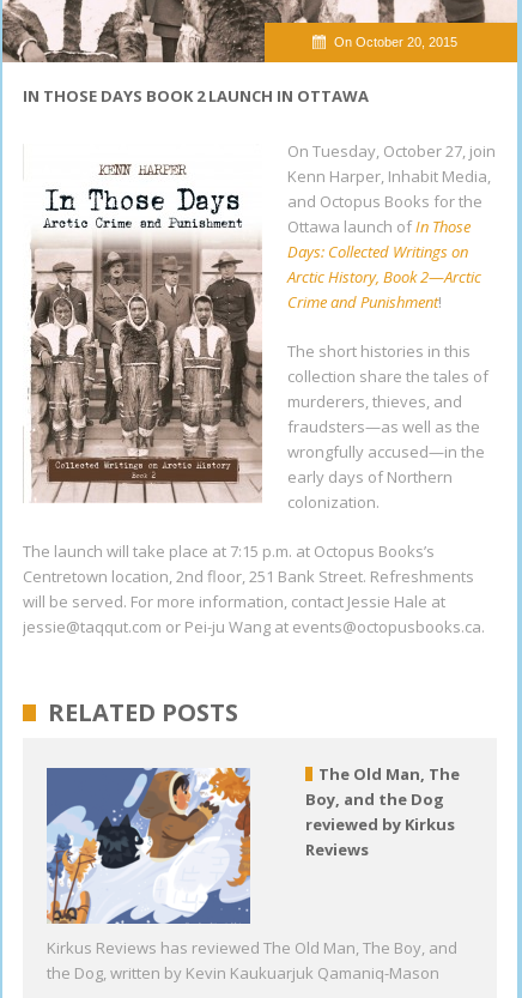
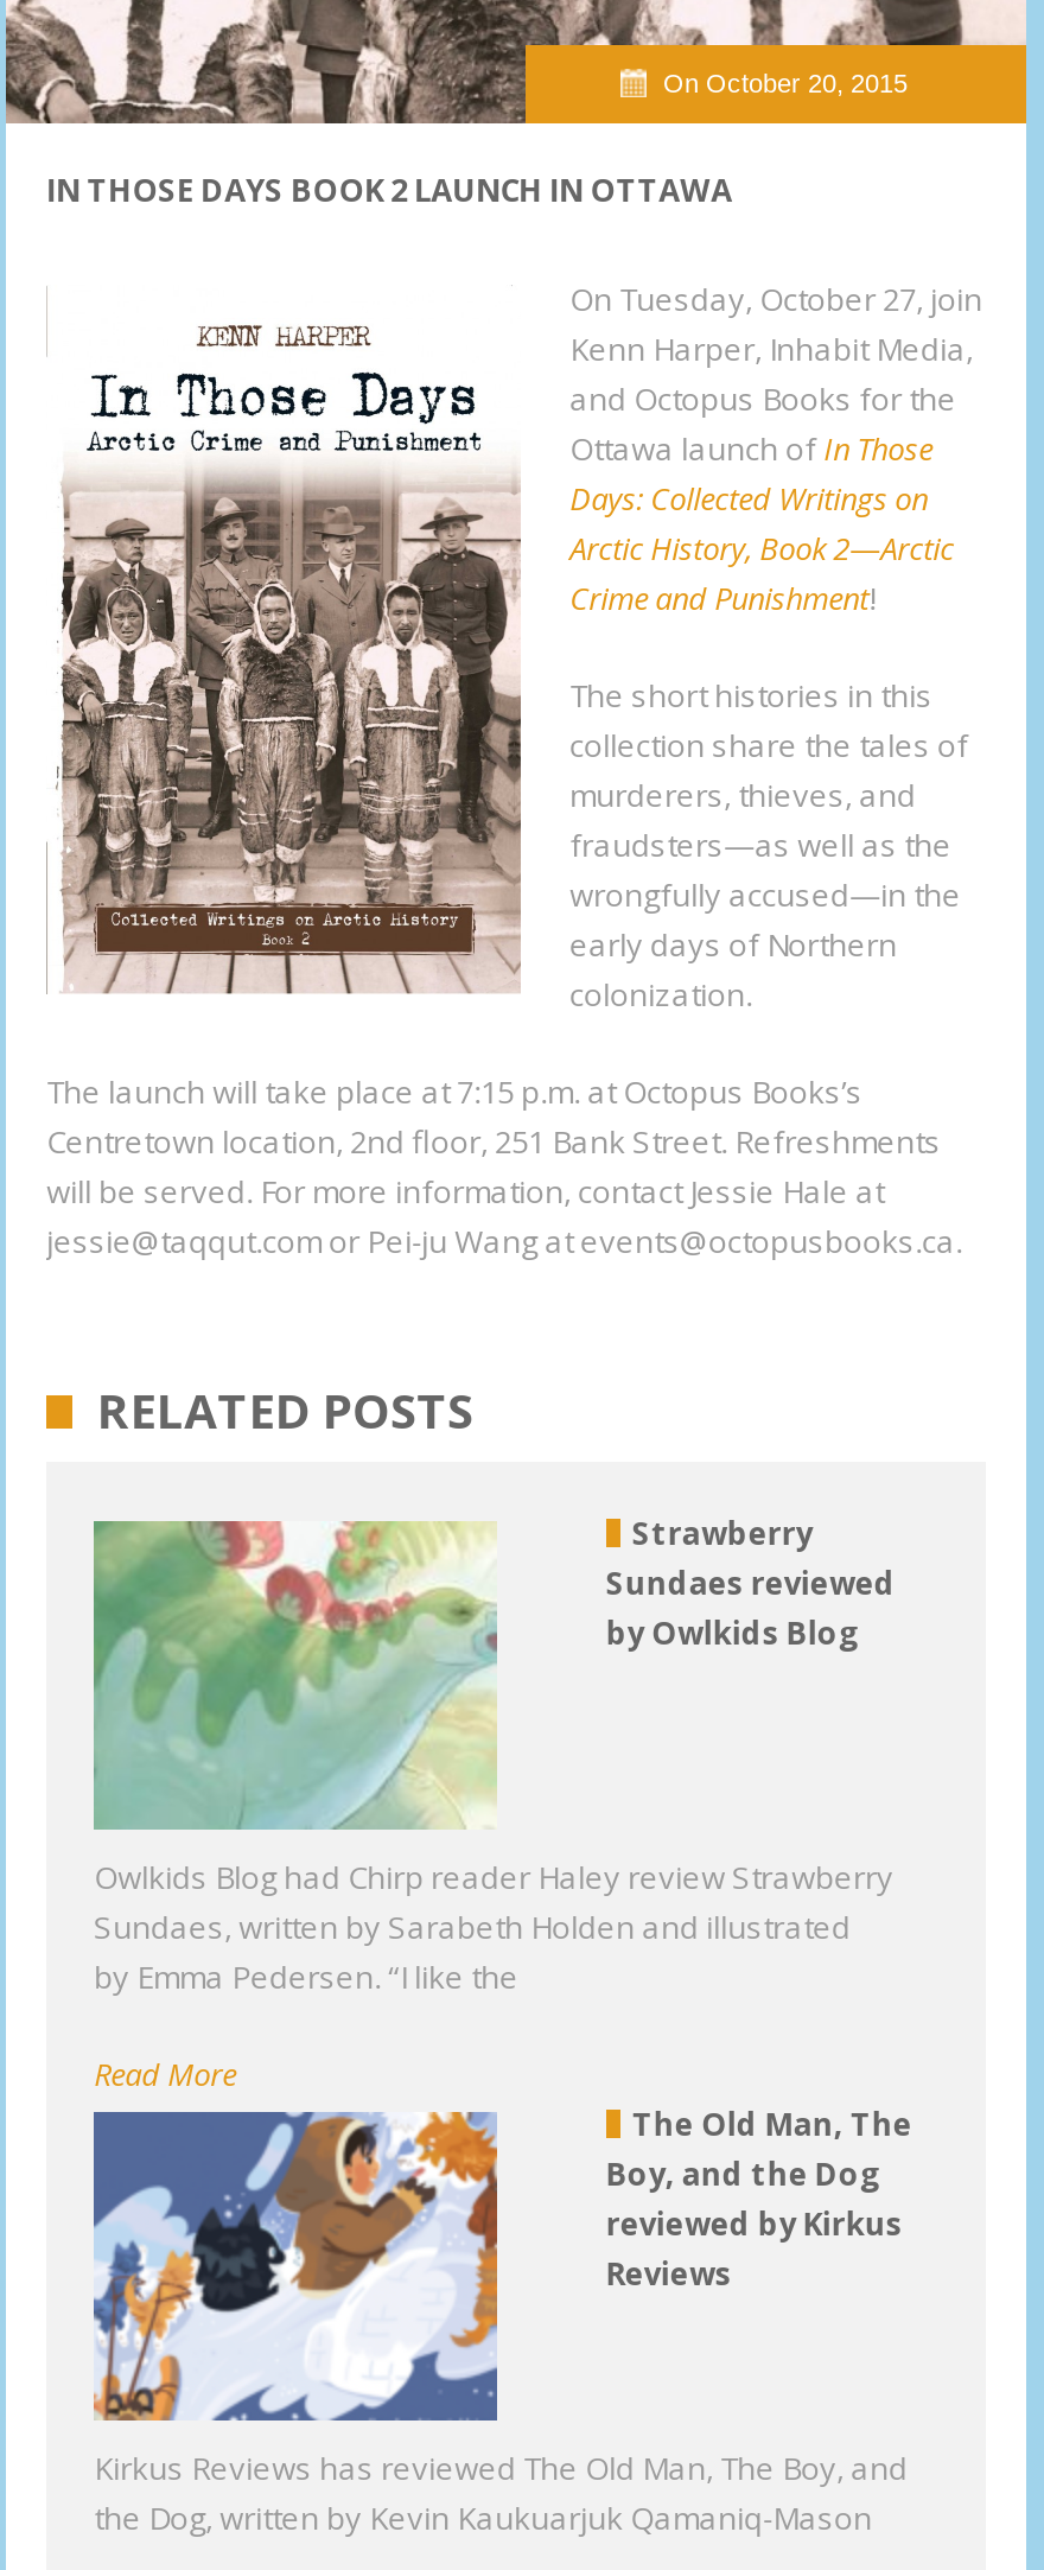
+ [image]
+ Owlkids Blog had Chirp reader Haley review Strawberry
+ Sundaes, written by Sarabeth Holden and illustrated
+ by Emma Pedersen. “I like the
+ Read More

+ Strawberry
+ Sundaes reviewed
+ by Owlkids Blog
